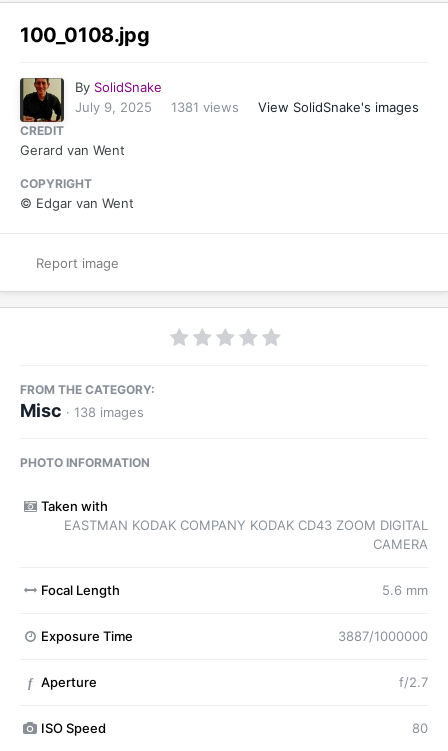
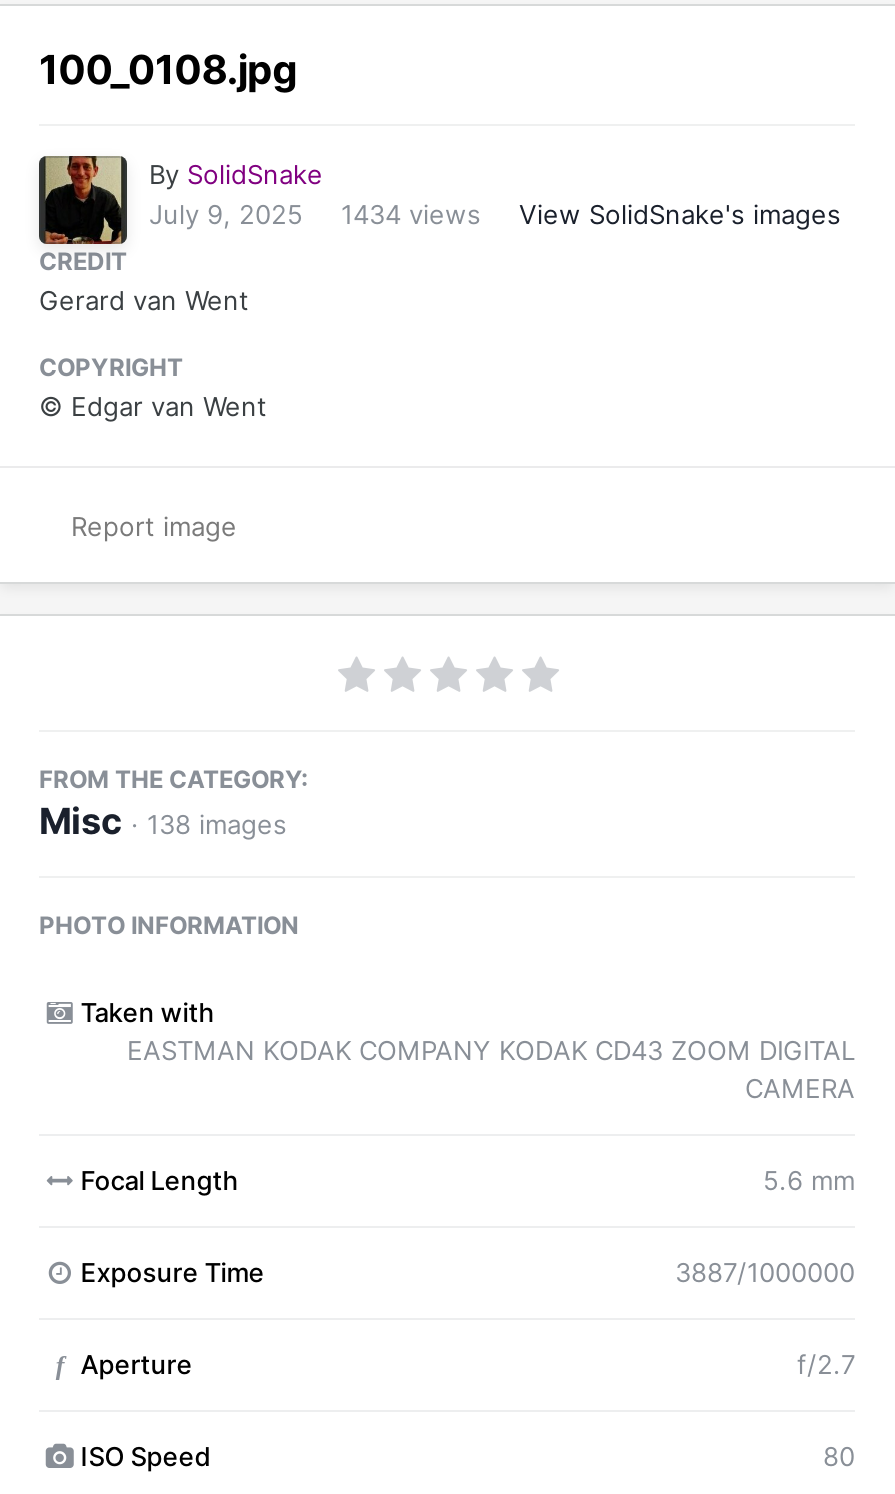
- July 9, 2025 1381 views View SolidSnake's images
+ July 9, 2025 1434 views View SolidSnake's images
